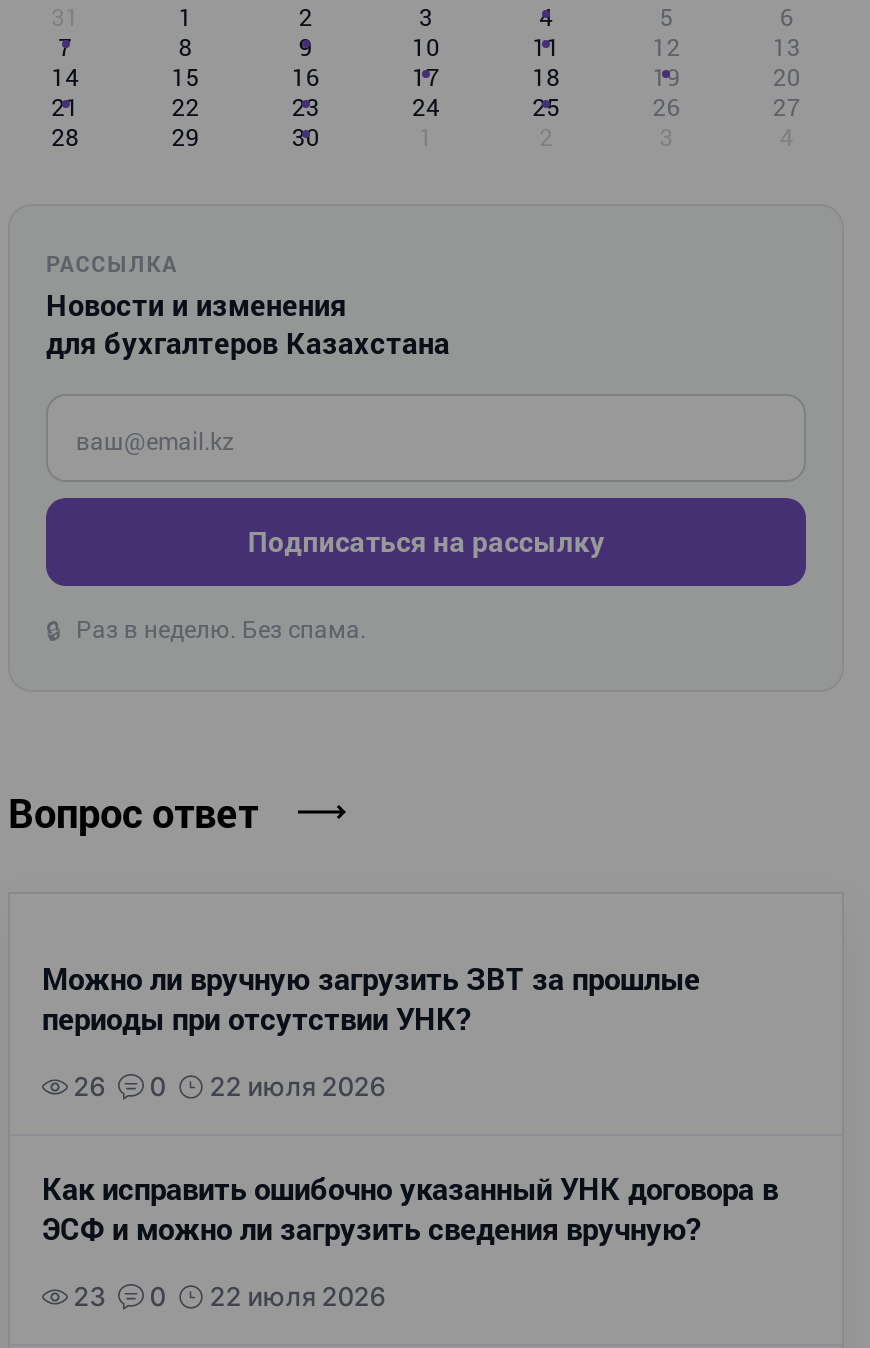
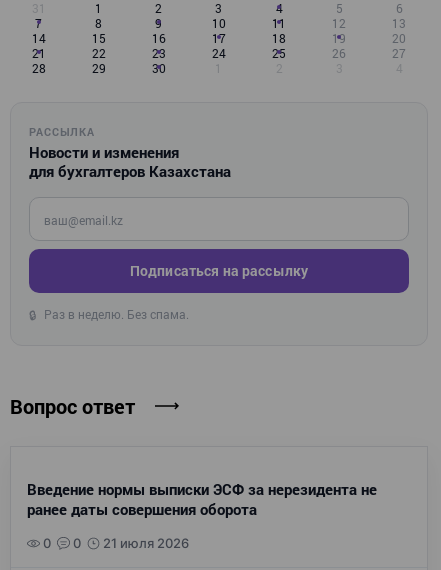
- Можно ли вручную загрузить ЗВТ за прошлые
- периоды при отсутствии УНК?
- 26
+ Введение нормы выписки ЭСФ за нерезидента не
+ ранее даты совершения оборота

- 22 июля 2026
- Как исправить ошибочно указанный УНК договора в
- ЭСФ и можно ли загрузить сведения вручную?
- 23

- 22 июля 2026
+ 21 июля 2026
